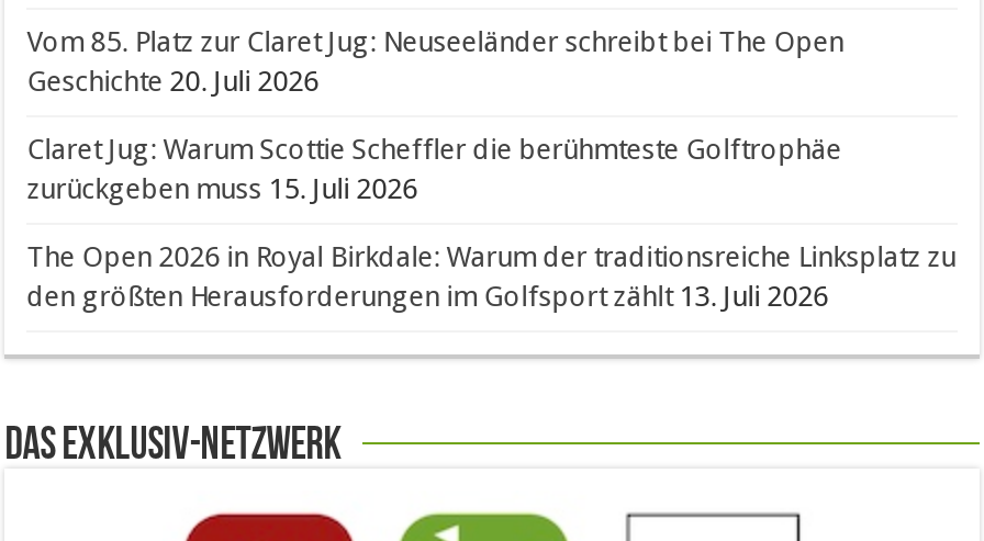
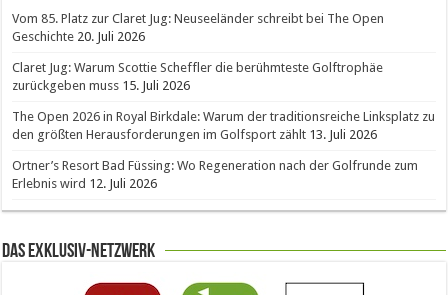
+ Ortner’s Resort Bad Füssing: Wo Regeneration nach der Golfrunde zum
+ Erlebnis wird 12. Juli 2026
